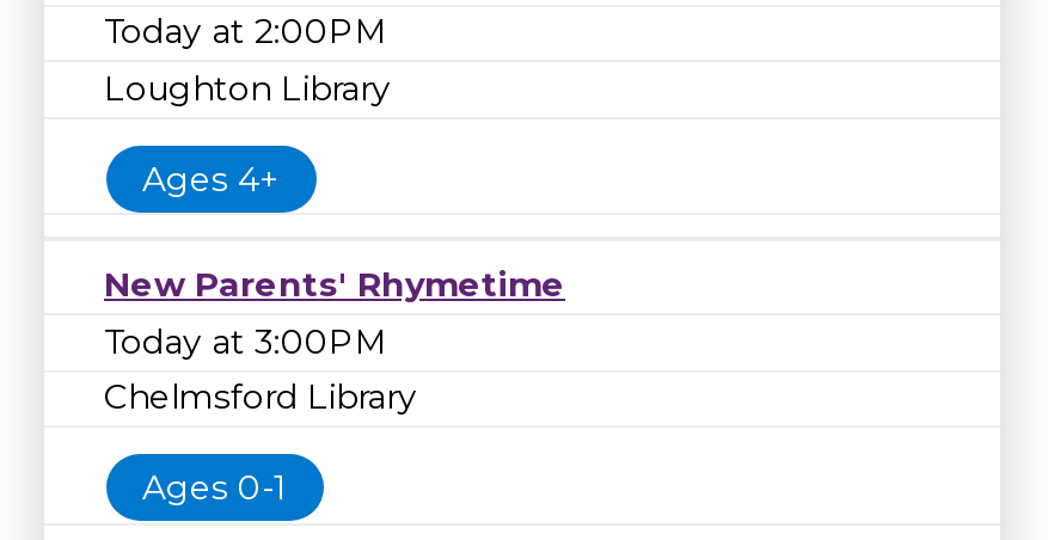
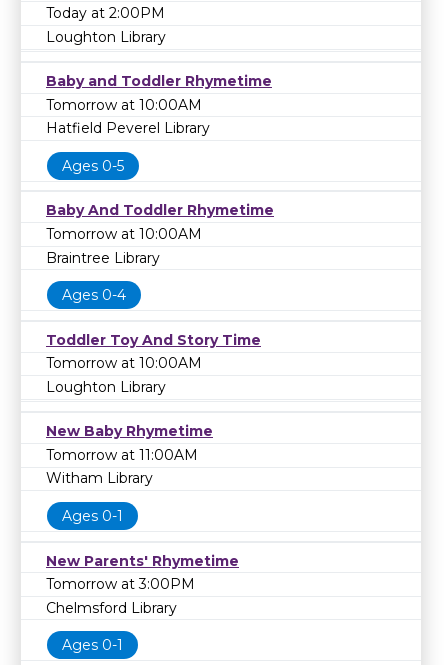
- Ages 4+
+ Baby and Toddler Rhymetime
+ Tomorrow at 10:00AM
+ Hatfield Peverel Library
+ Ages 0-5
+ Baby And Toddler Rhymetime
+ Tomorrow at 10:00AM
+ Braintree Library
+ Ages 0-4
+ Toddler Toy And Story Time
+ Tomorrow at 10:00AM
+ Loughton Library
+ New Baby Rhymetime
+ Tomorrow at 11:00AM
+ Witham Library
+ Ages 0-1

- Today at 3:00PM
+ Tomorrow at 3:00PM
